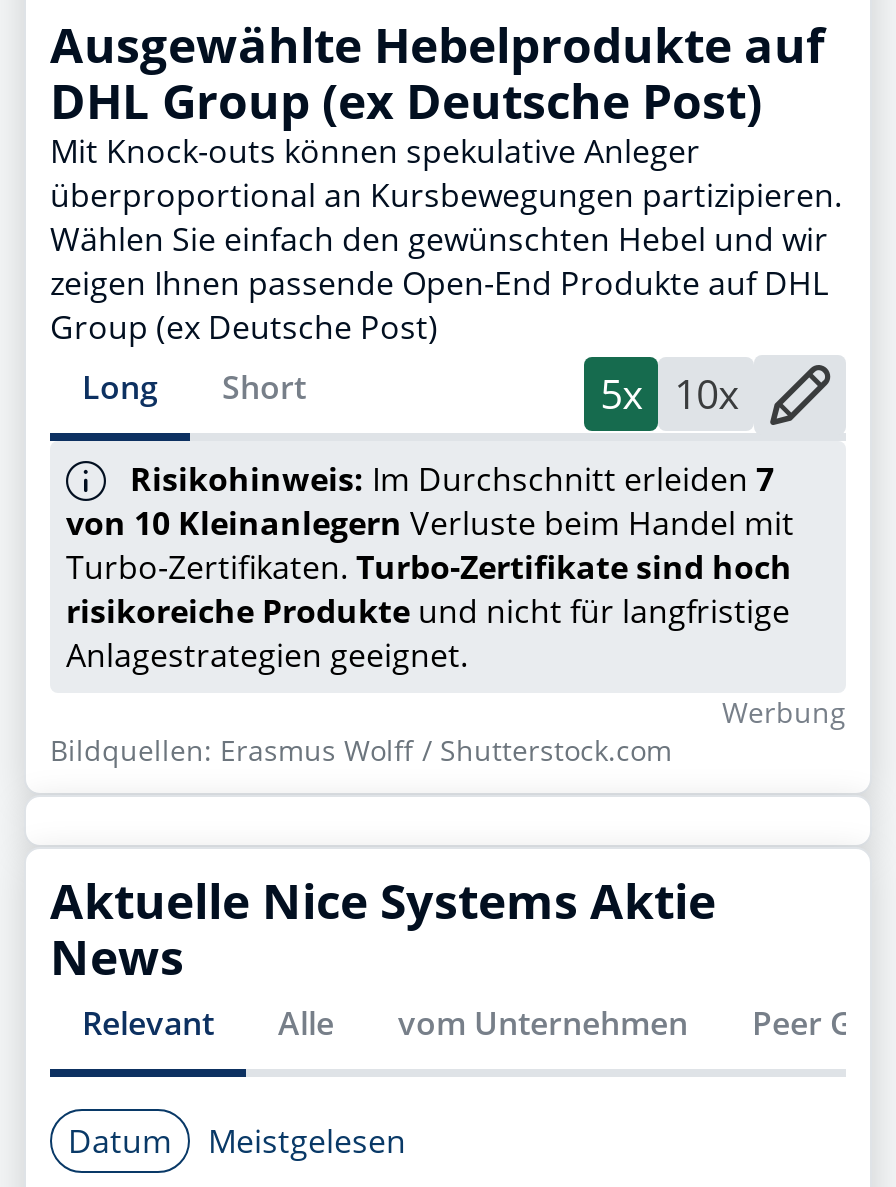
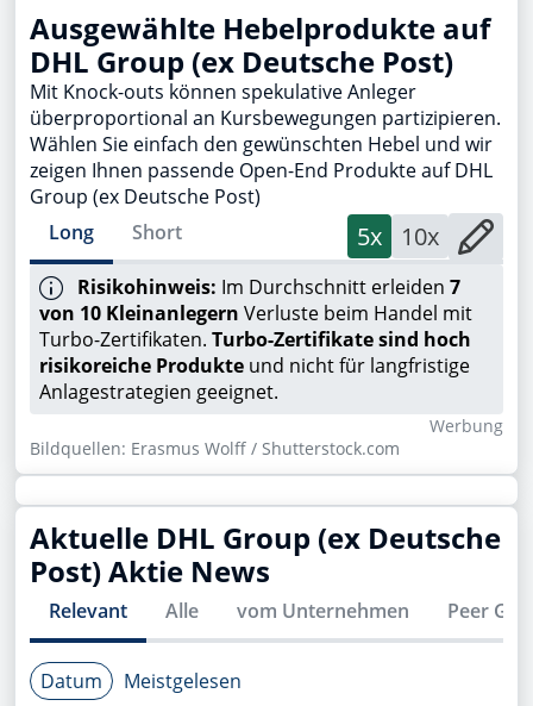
- Aktuelle Nice Systems Aktie
- News
+ Aktuelle DHL Group (ex Deutsche
+ Post) Aktie News
